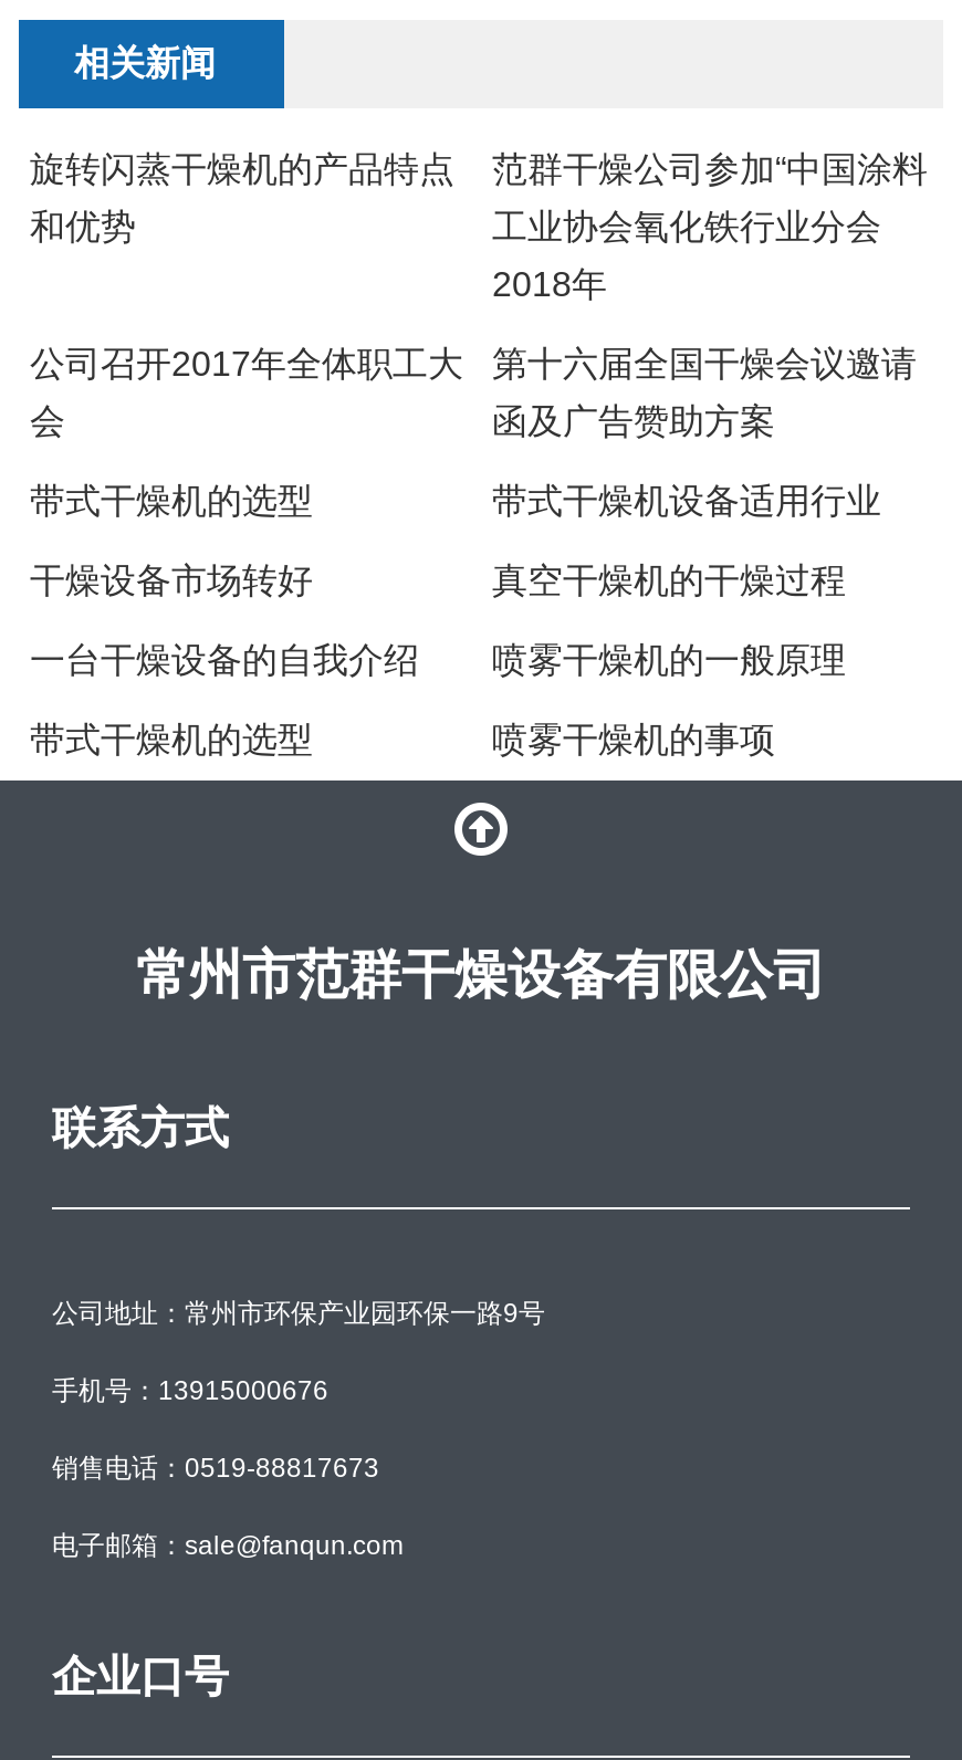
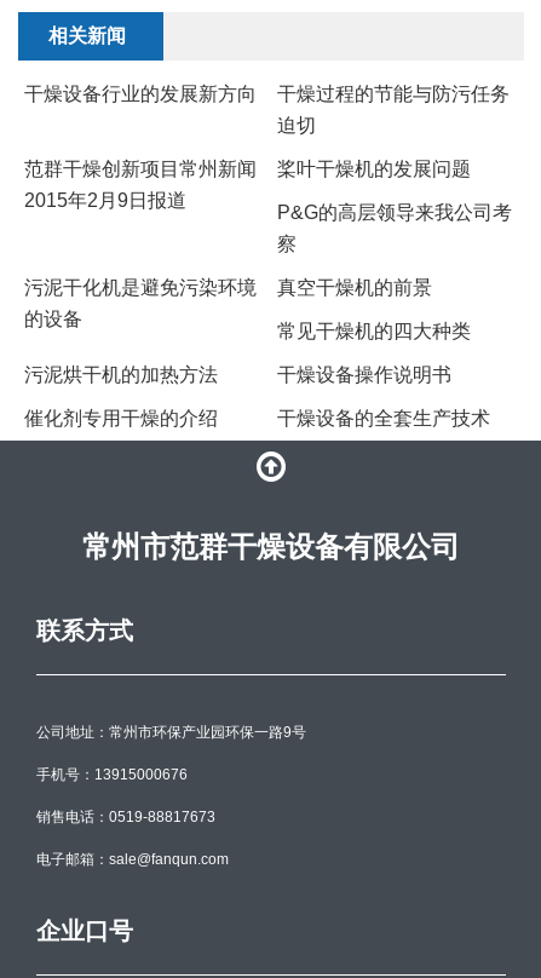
- 旋转闪蒸干燥机的产品特点
+ 干燥设备行业的发展新方向
+ 干燥过程的节能与防污任务

- 范群干燥公司参加“中国涂料
+ 范群干燥创新项目常州新闻

- 和优势
+ 迫切

- 工业协会氧化铁行业分会
+ 2015年2月9日报道

- 2018年
+ 桨叶干燥机的发展问题

- 公司召开2017年全体职工大
+ P&G的高层领导来我公司考

- 第十六届全国干燥会议邀请
+ 污泥干化机是避免污染环境

- 会
+ 察

- 函及广告赞助方案
+ 的设备

- 带式干燥机的选型
- 带式干燥机设备适用行业
+ 真空干燥机的前景

- 干燥设备市场转好
- 真空干燥机的干燥过程
+ 常见干燥机的四大种类

- 一台干燥设备的自我介绍
- 喷雾干燥机的一般原理
+ 污泥烘干机的加热方法
+ 干燥设备操作说明书

- 带式干燥机的选型
- 喷雾干燥机的事项
+ 催化剂专用干燥的介绍
+ 干燥设备的全套生产技术
